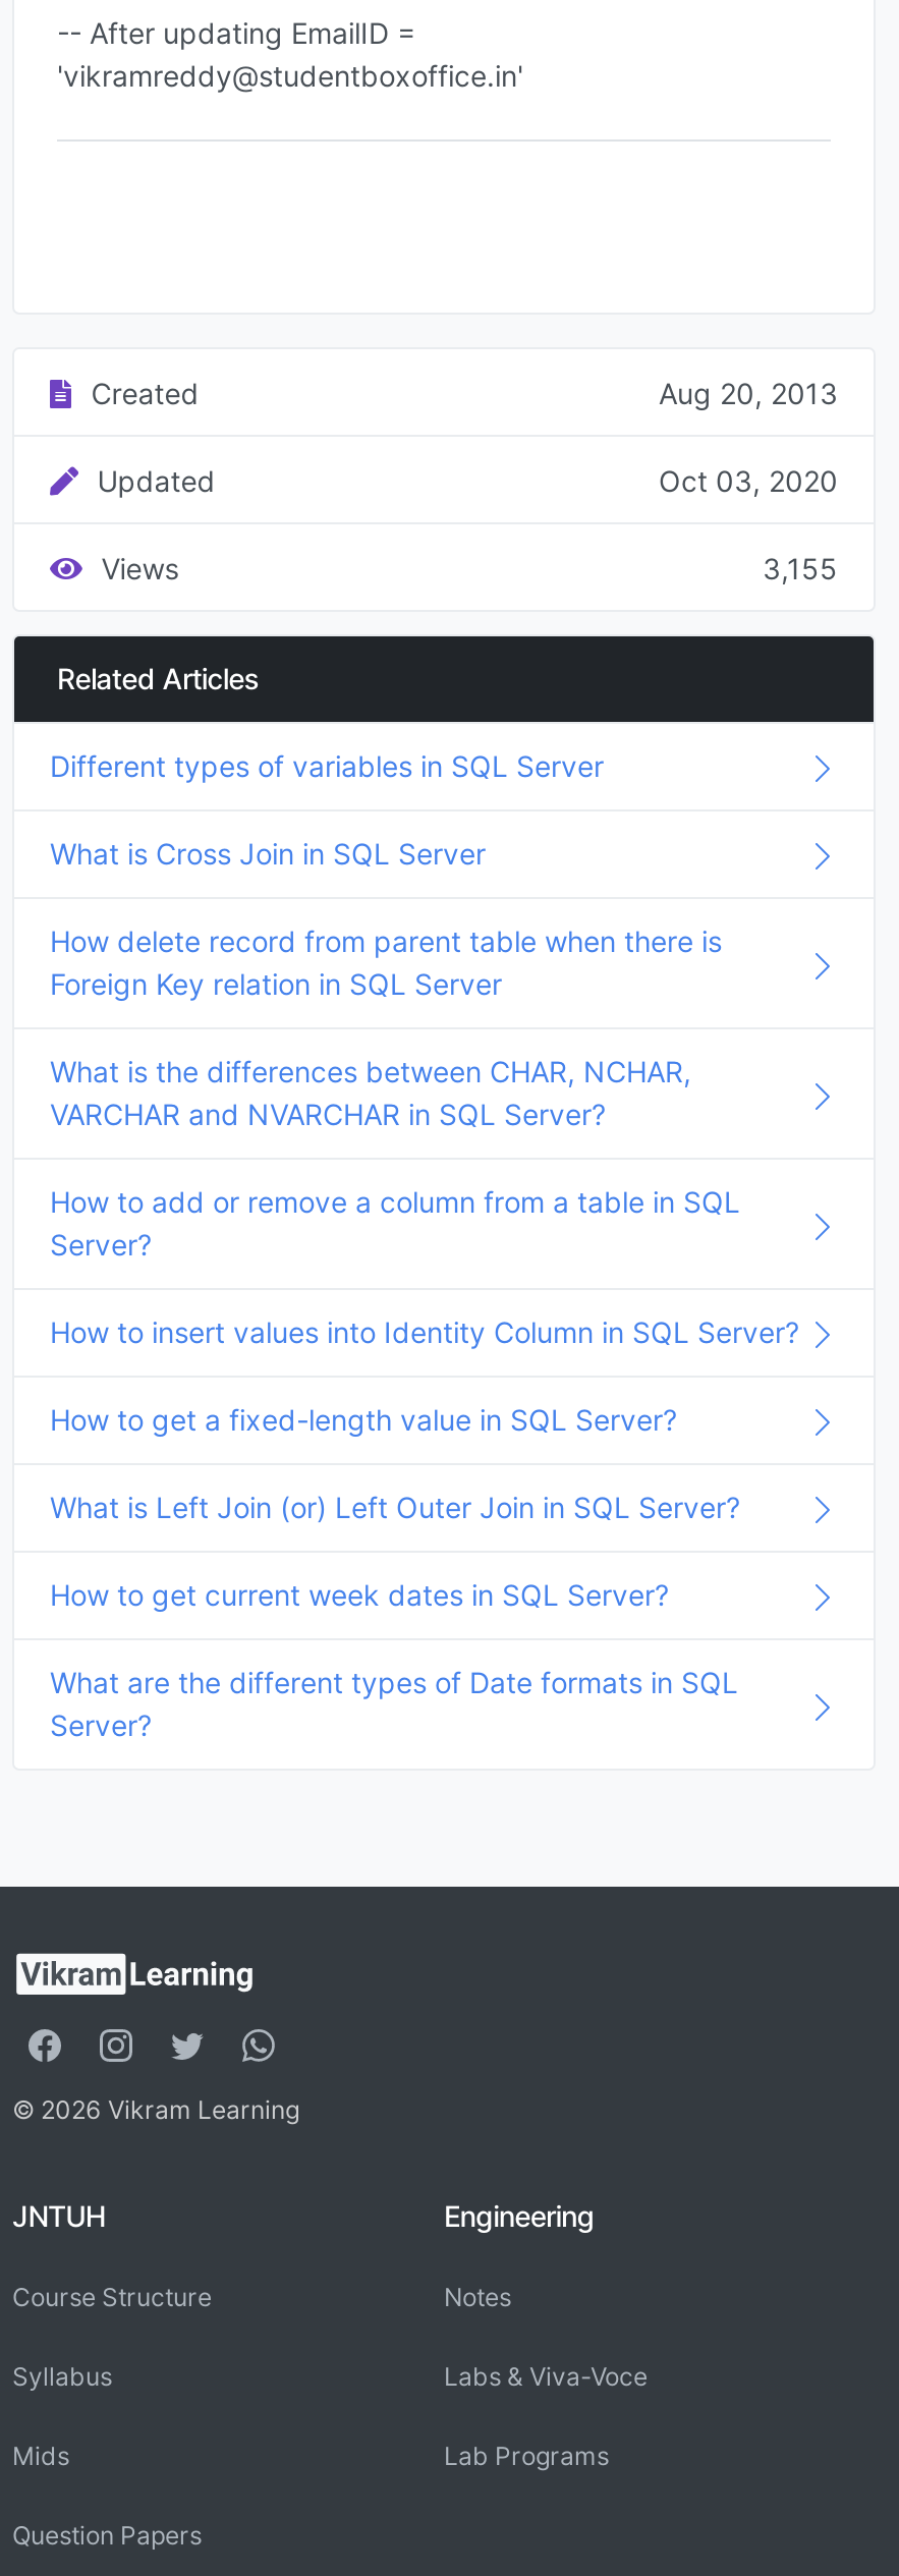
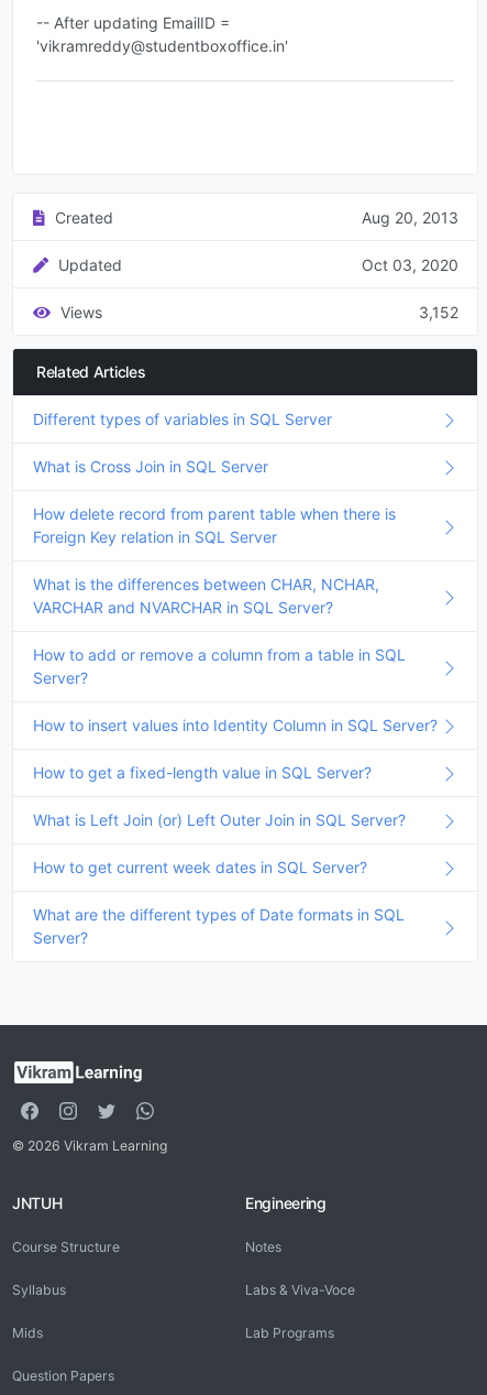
- 3,155
+ 3,152
